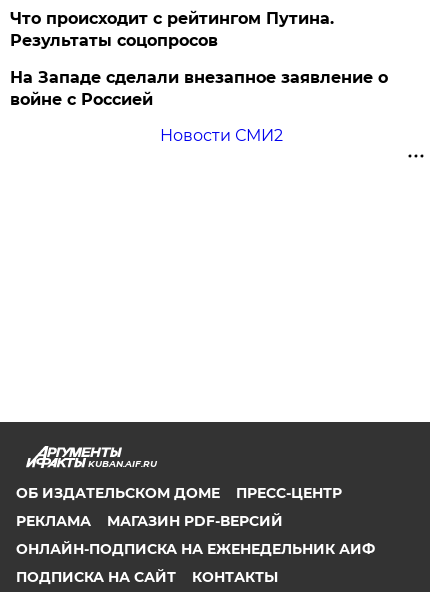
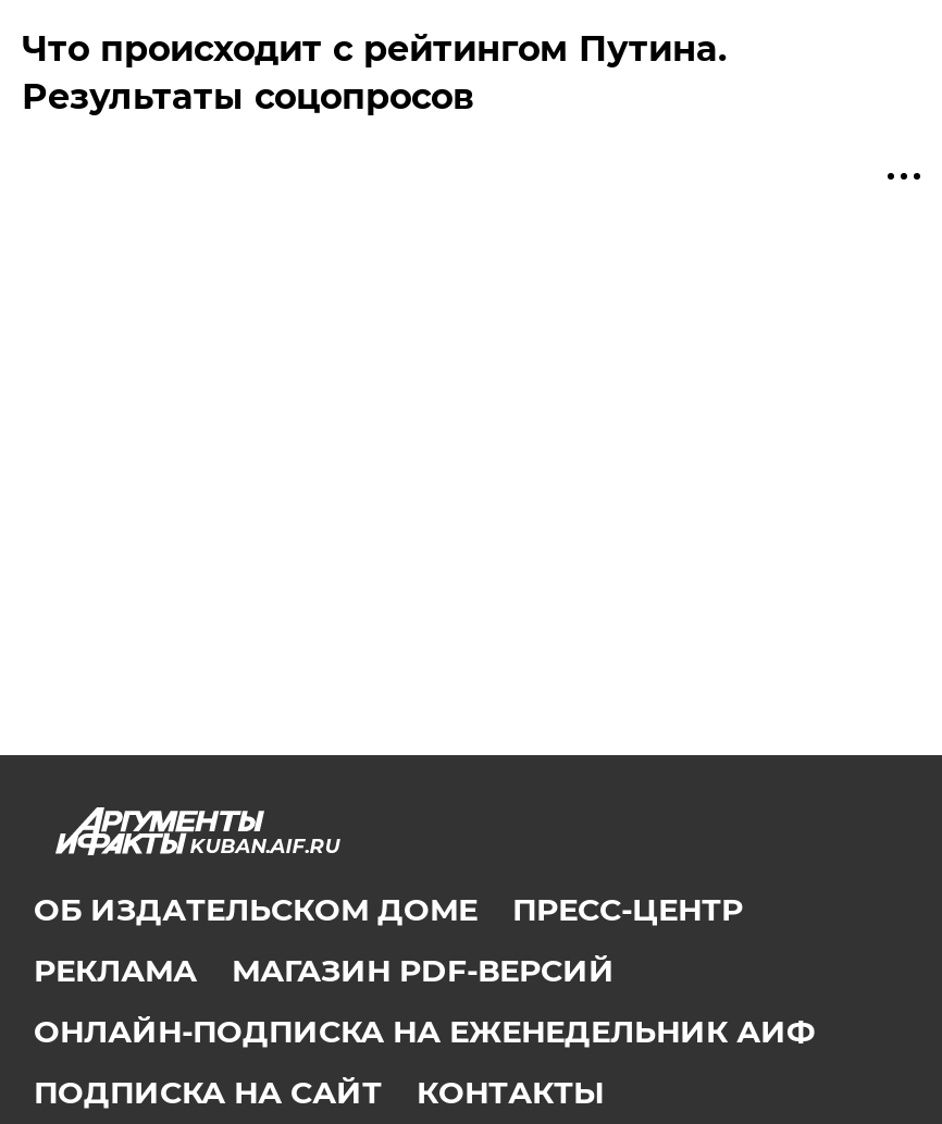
- На Западе сделали внезапное заявление о
- войне с Россией
- Новости СМИ2
